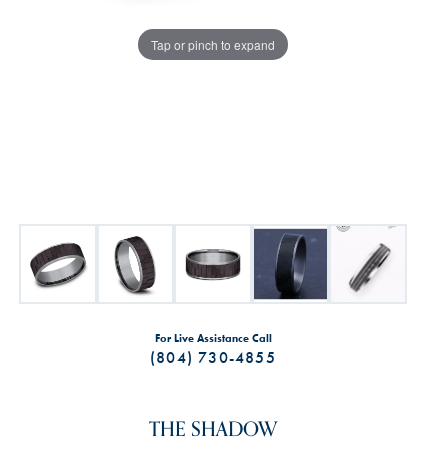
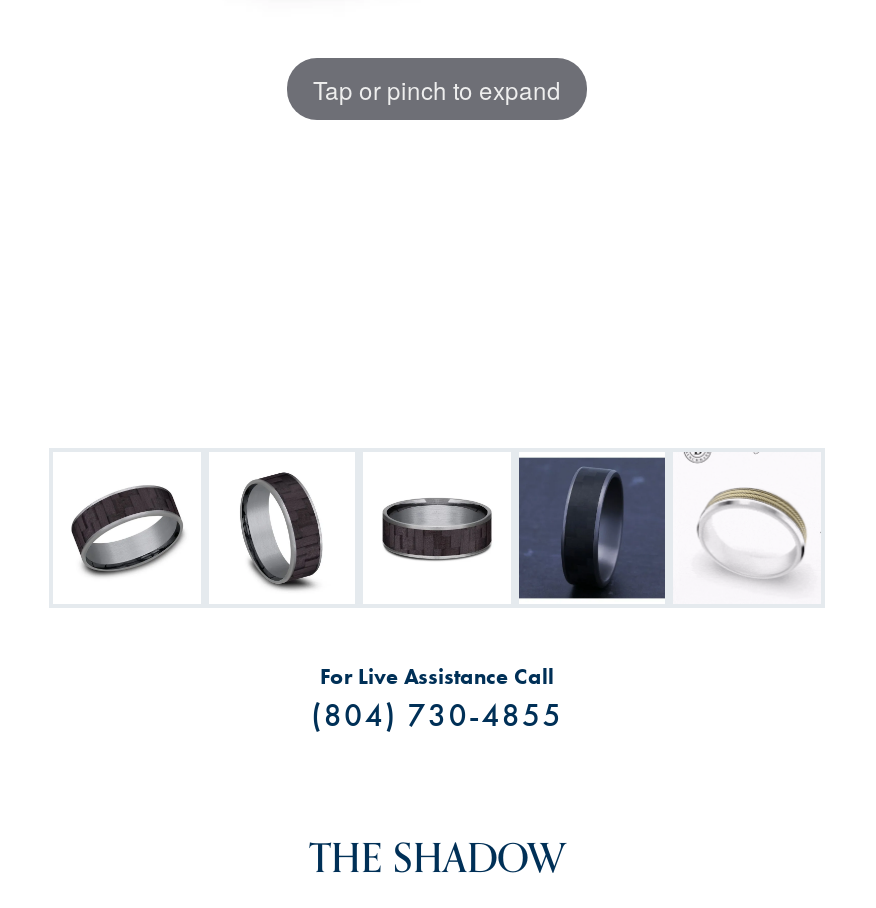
- [image]
+ [image]
